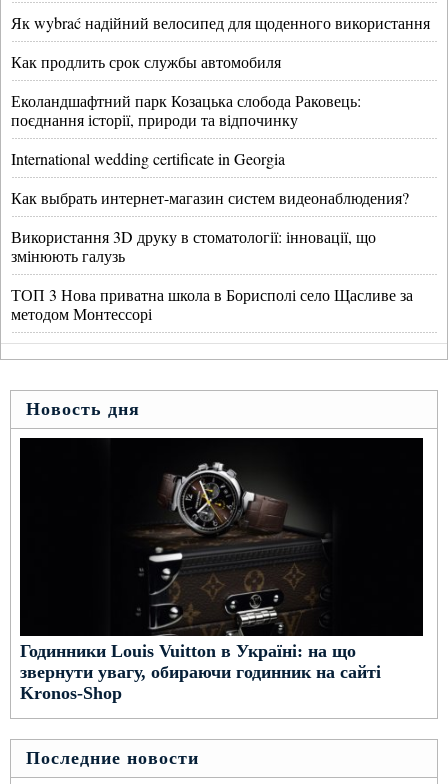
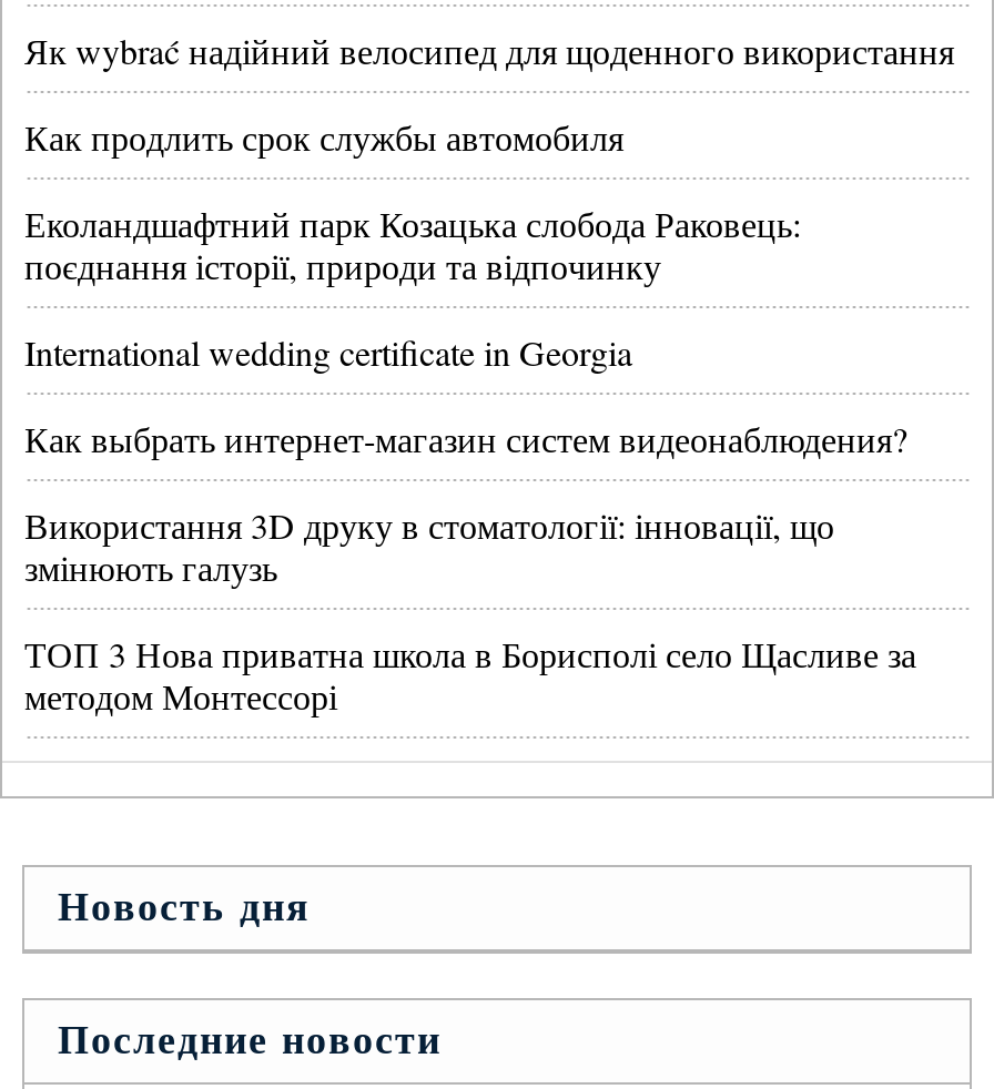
- [image]
- Годинники Louis Vuitton в Україні: на що
- звернути увагу, обираючи годинник на сайті
- Kronos-Shop
